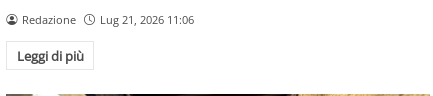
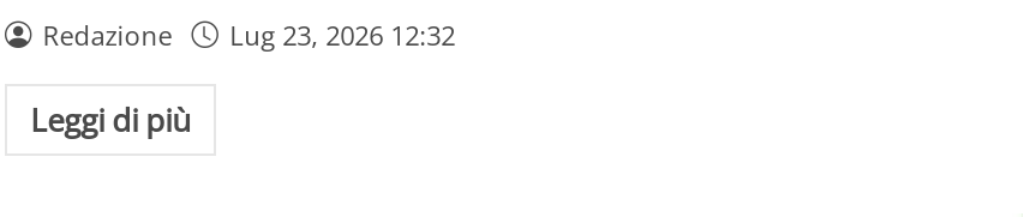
- Redazione Lug 21, 2026 11:06
+ Redazione Lug 23, 2026 12:32
